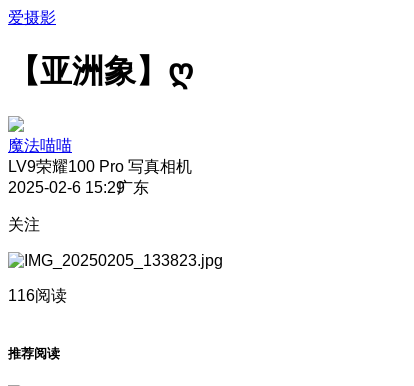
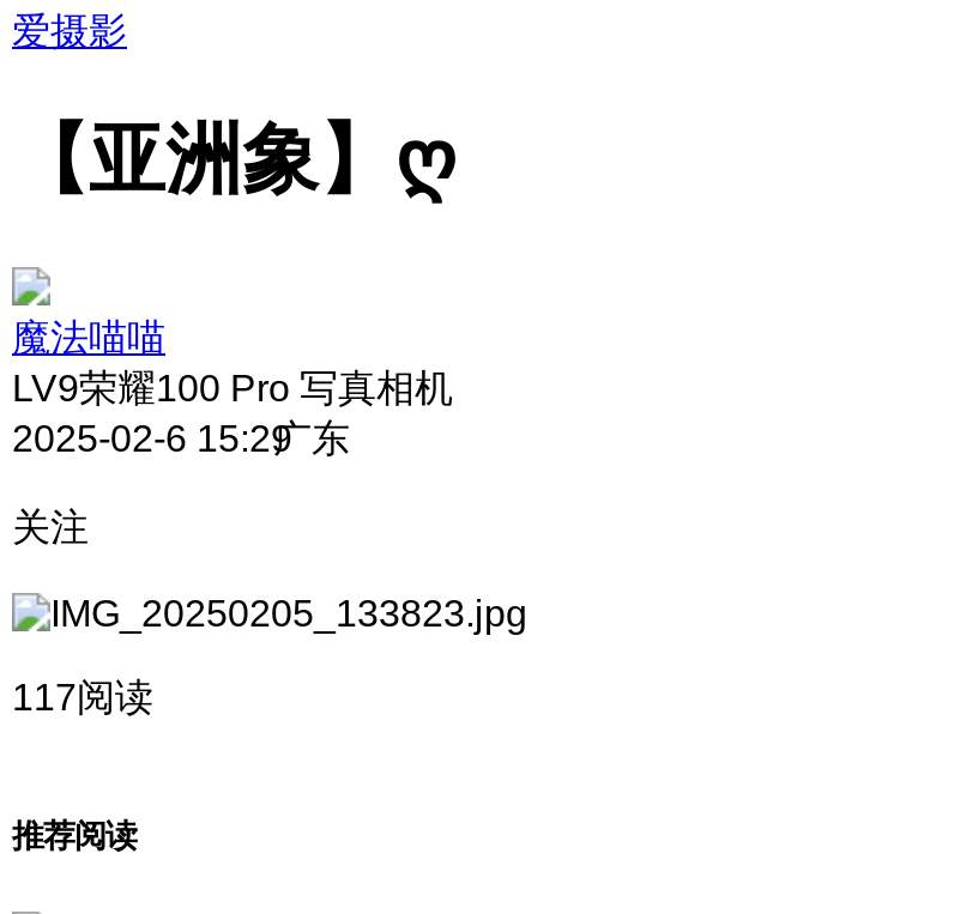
- 116阅读
+ 117阅读
